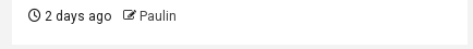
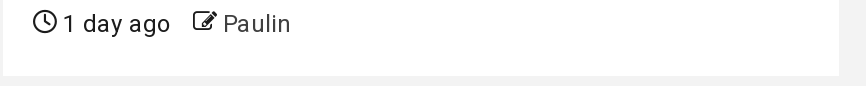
- 2 days ago Paulin
+ 1 day ago Paulin
